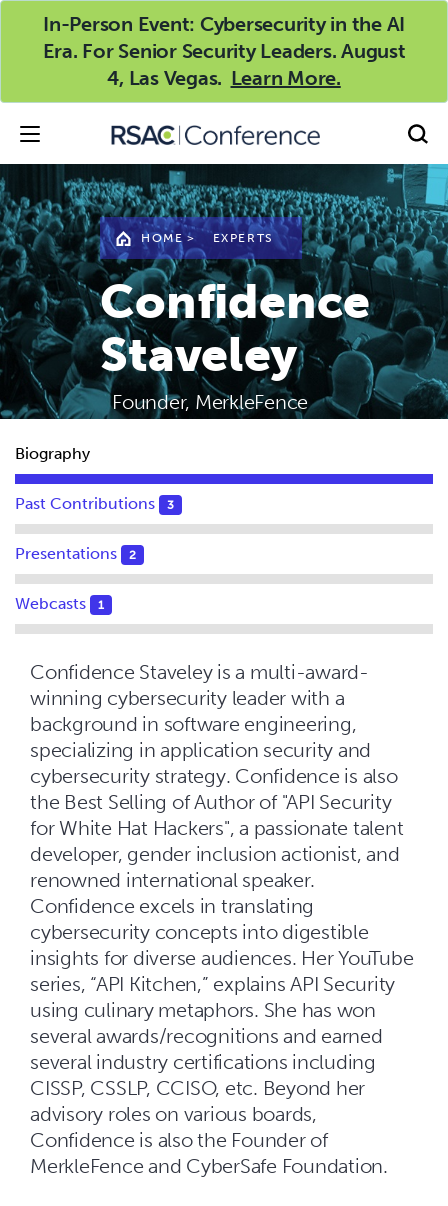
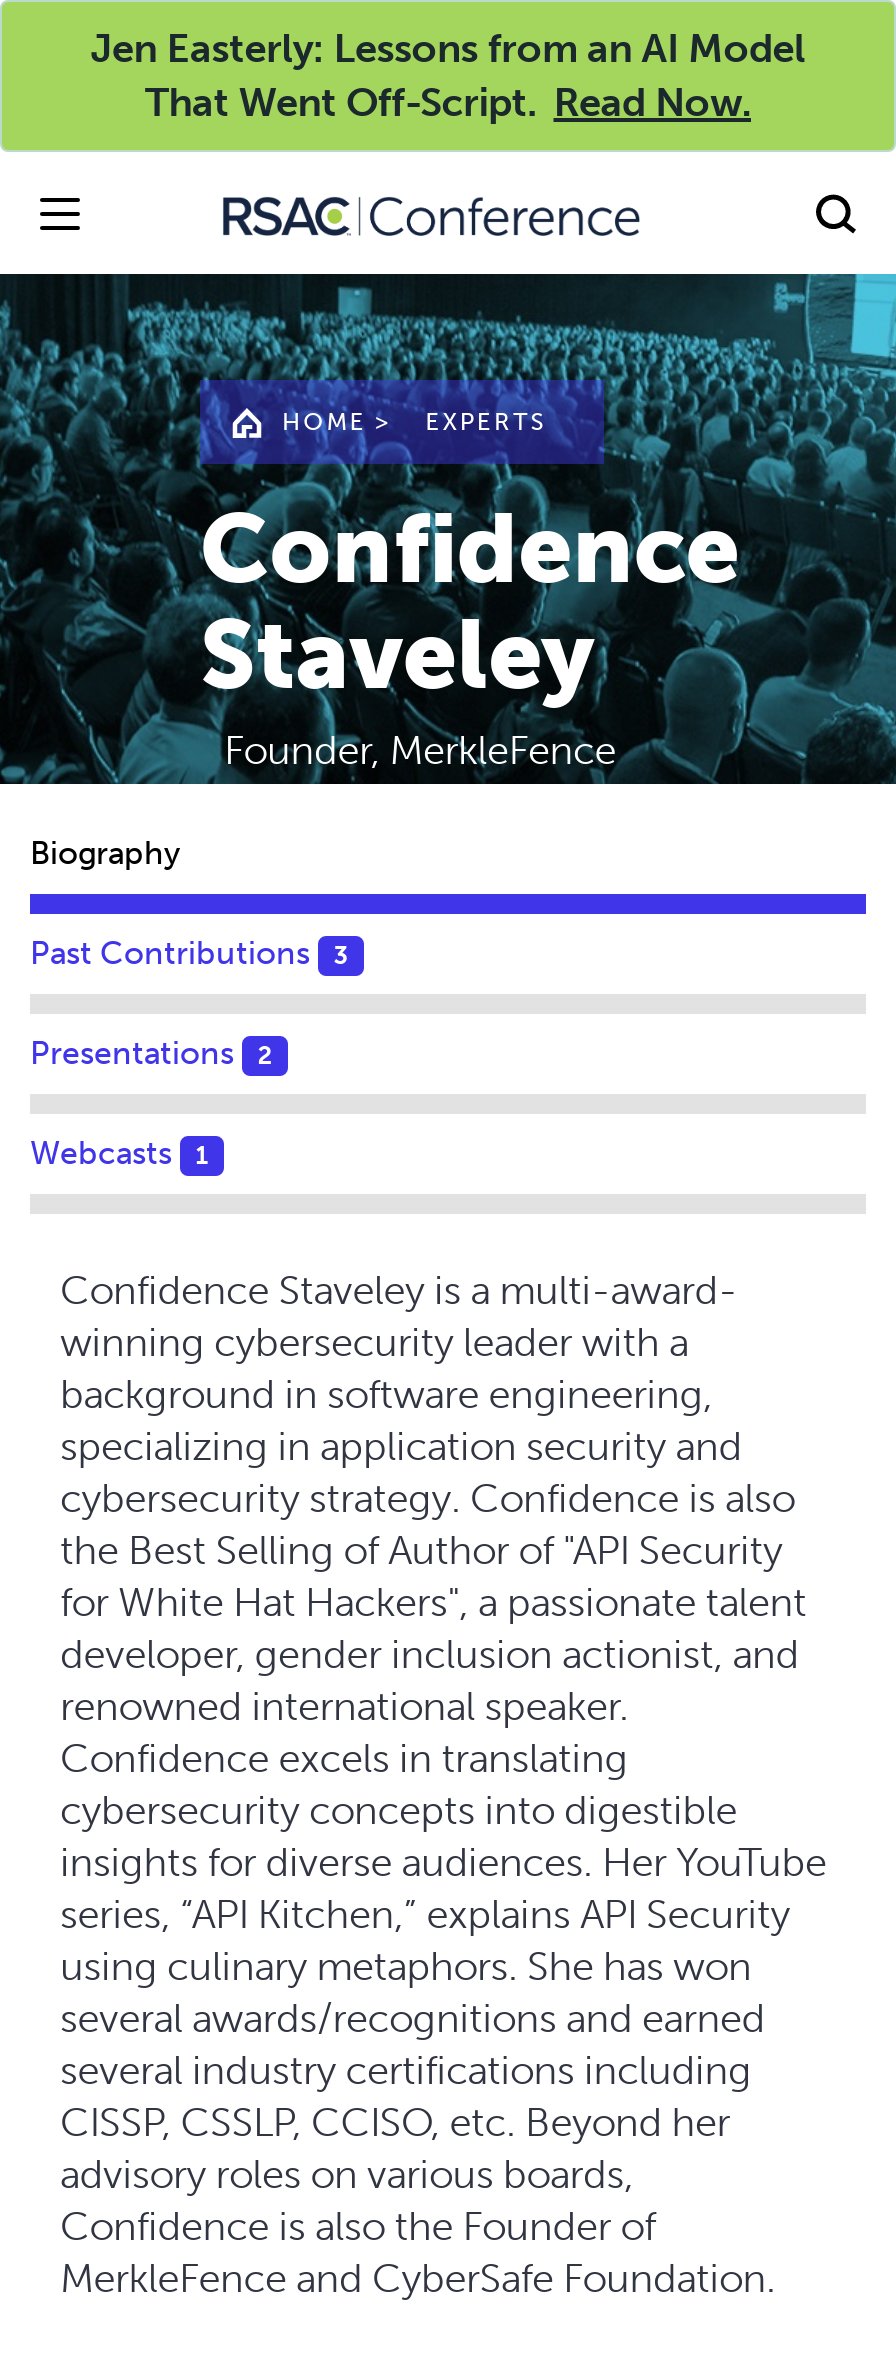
- In-Person Event: Cybersecurity in the AI
- Era. For Senior Security Leaders. August
- 4, Las Vegas. Learn More.
+ Jen Easterly: Lessons from an AI Model
+ That Went Off-Script. Read Now.
